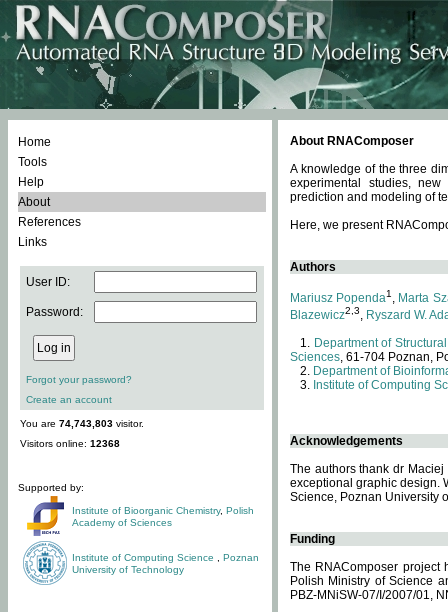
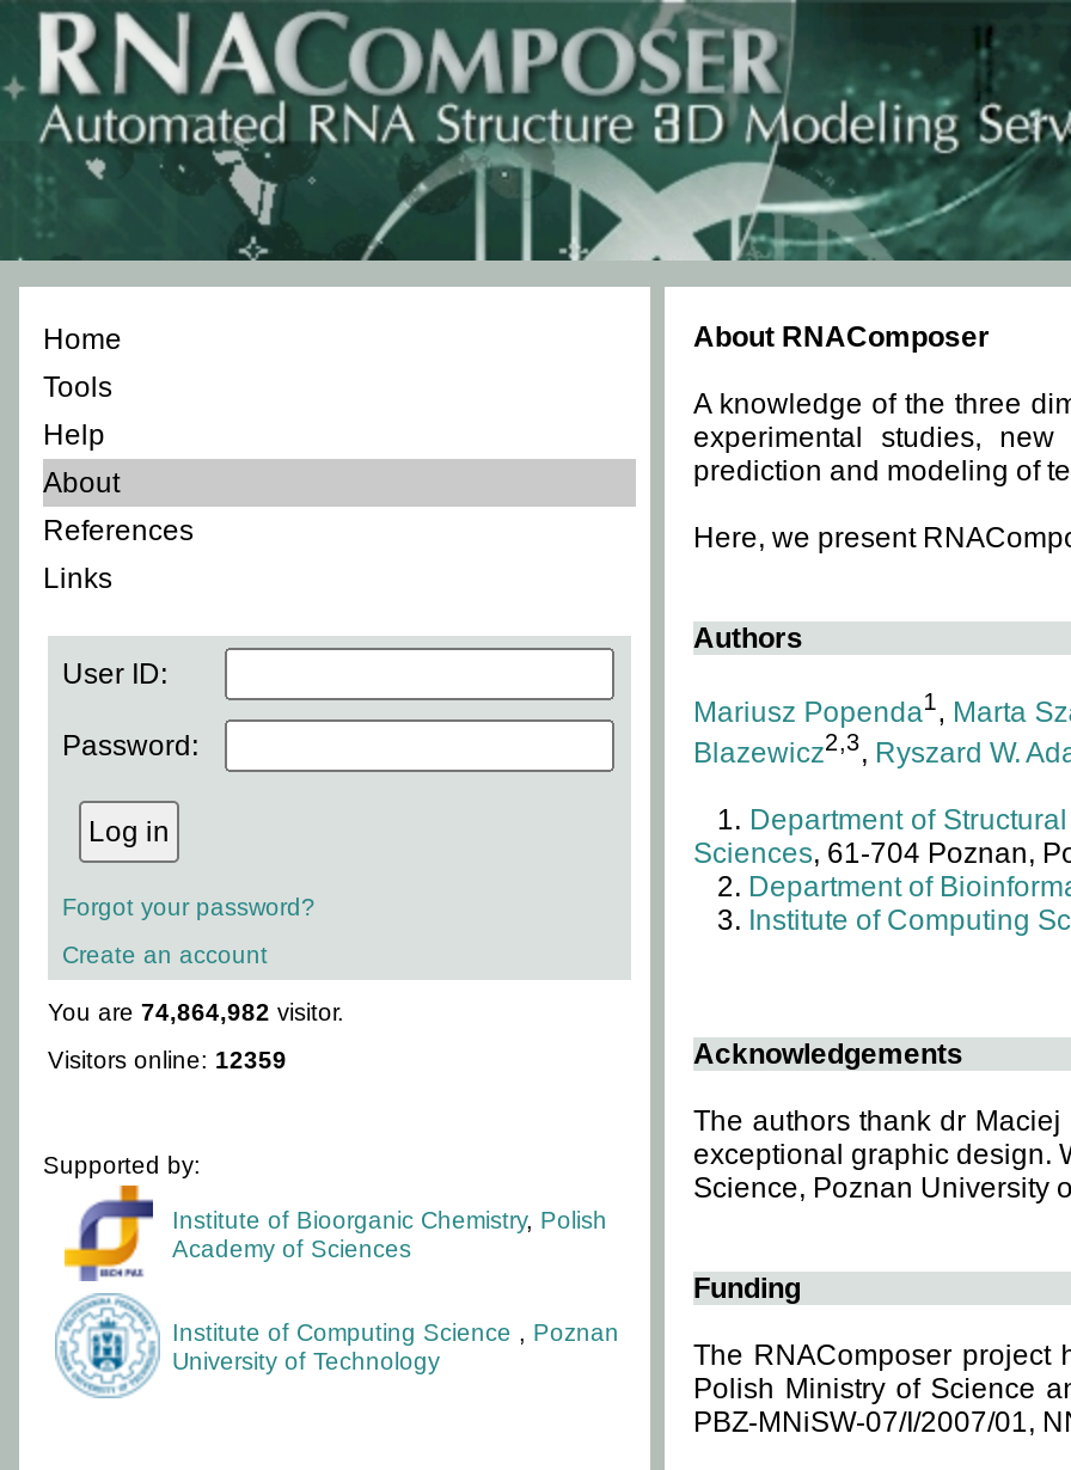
- You are 74,743,803 visitor.
+ You are 74,864,982 visitor.

- Visitors online: 12368
+ Visitors online: 12359
